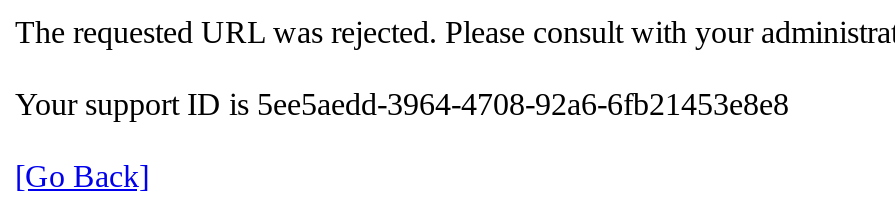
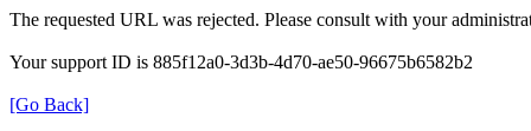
- Your support ID is 5ee5aedd-3964-4708-92a6-6fb21453e8e8
+ Your support ID is 885f12a0-3d3b-4d70-ae50-96675b6582b2
